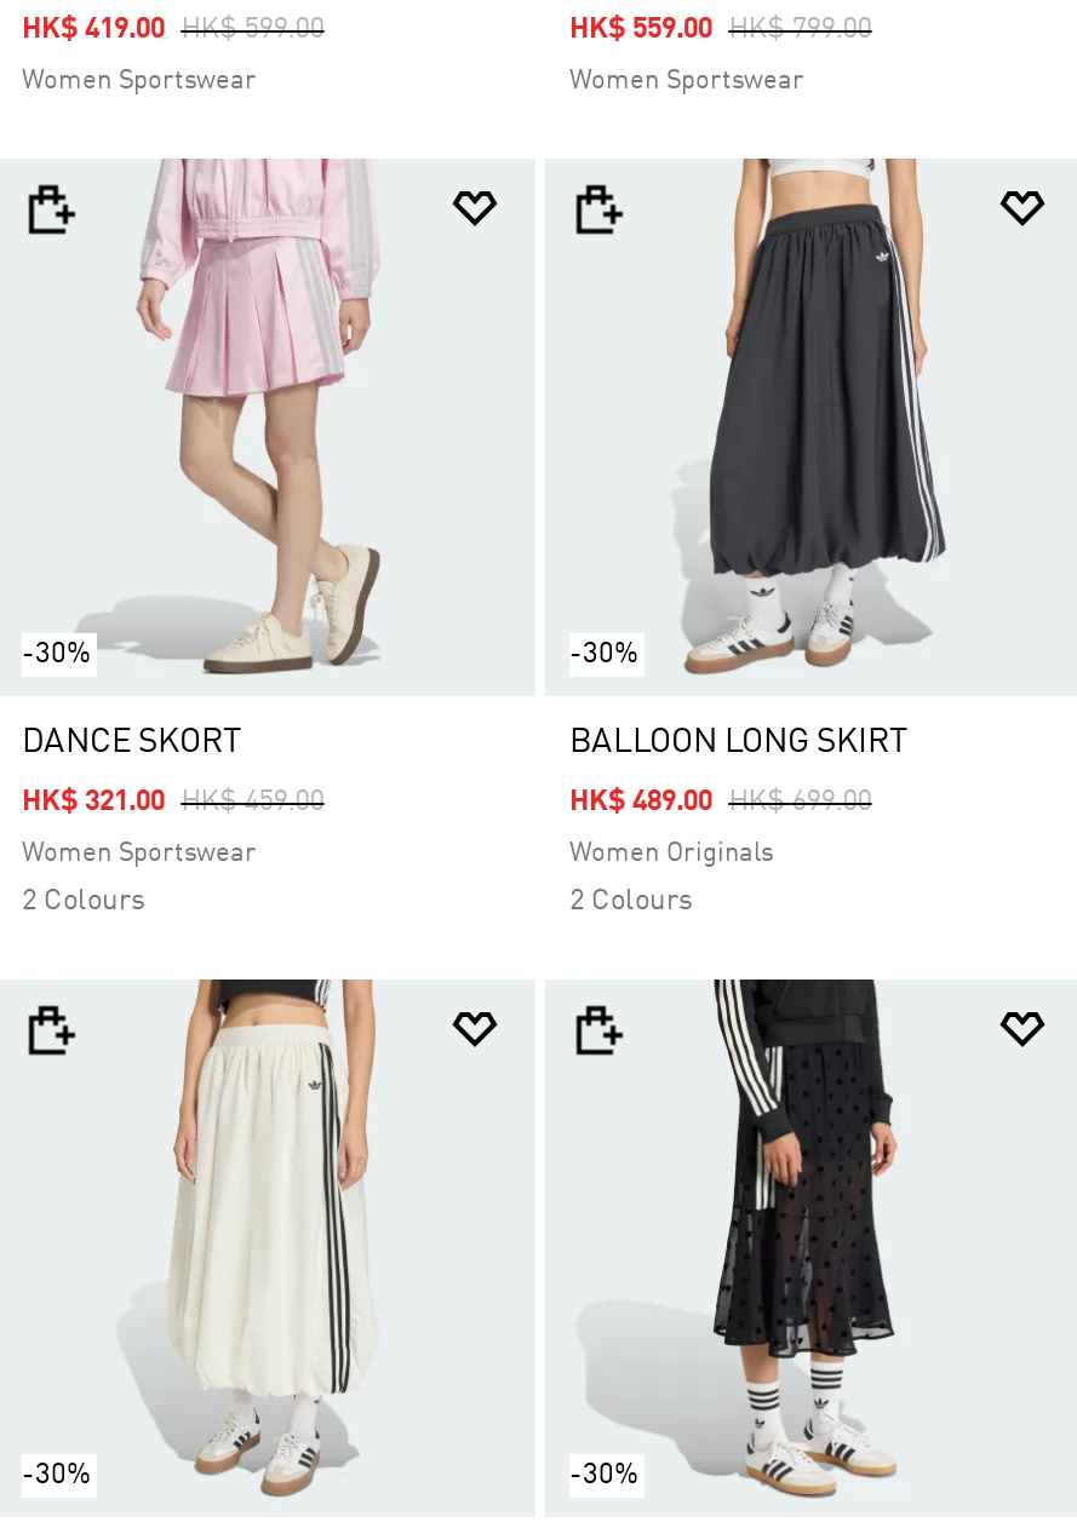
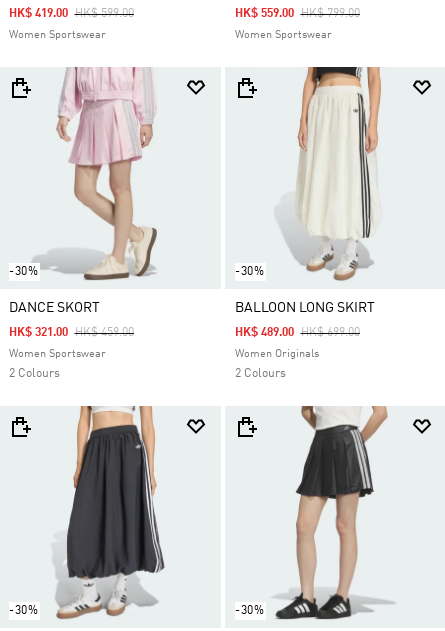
moved down: [image]

moved up: [image]

- [image]
+ [image]
